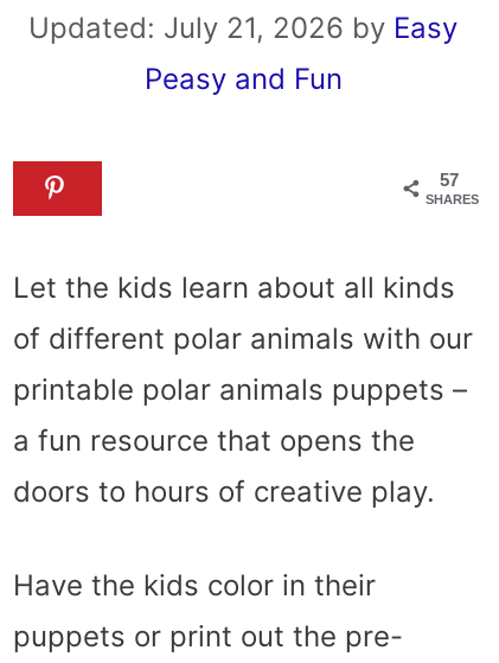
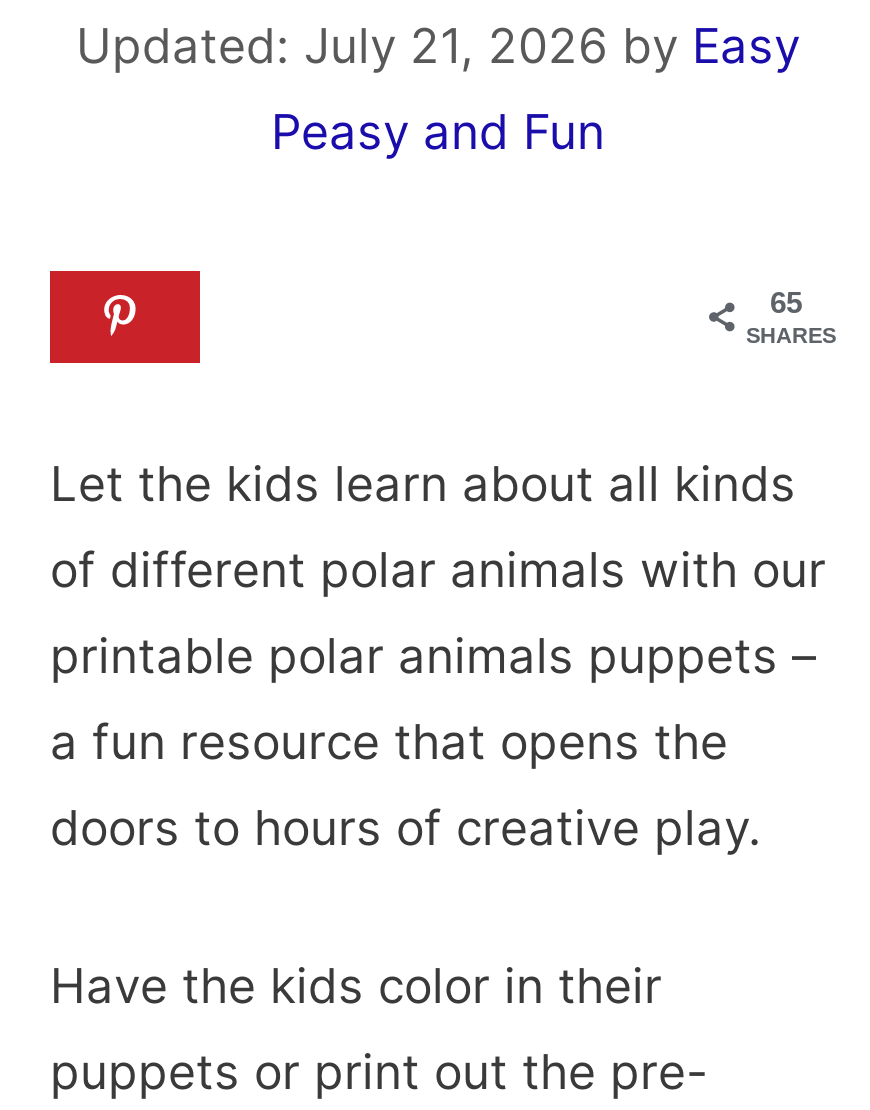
- 57
+ 65
